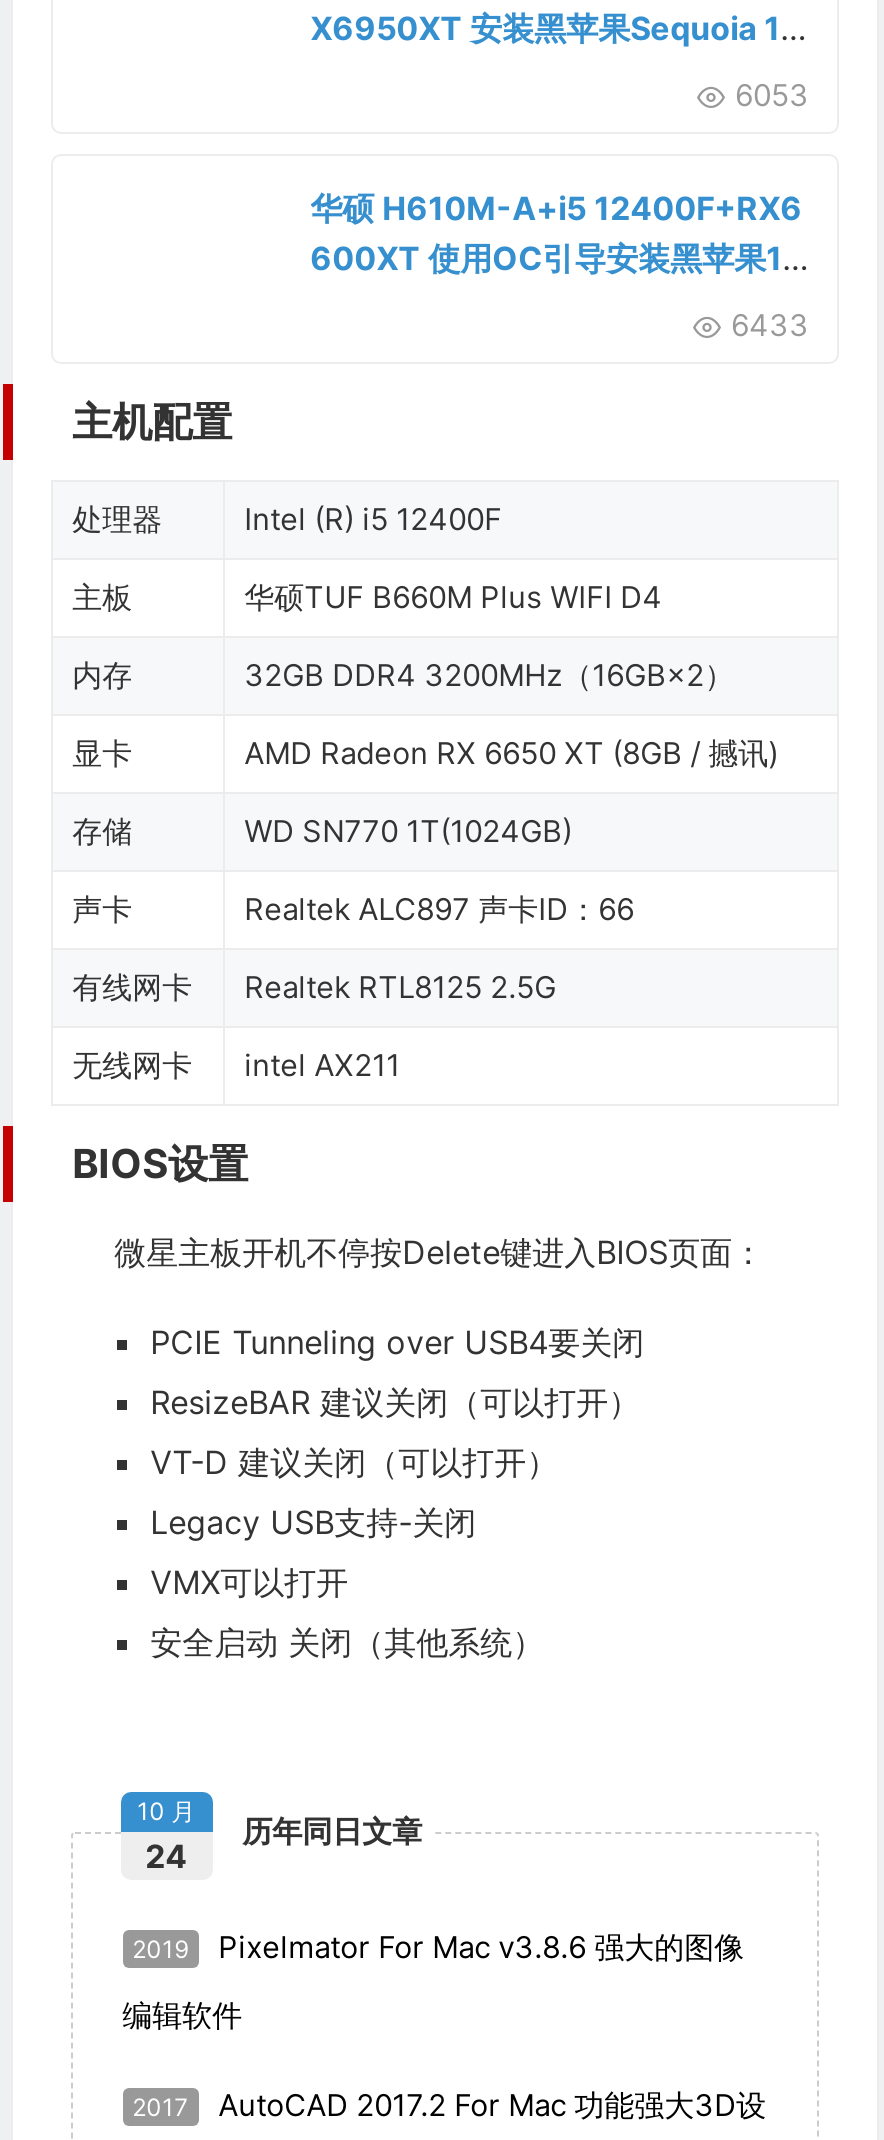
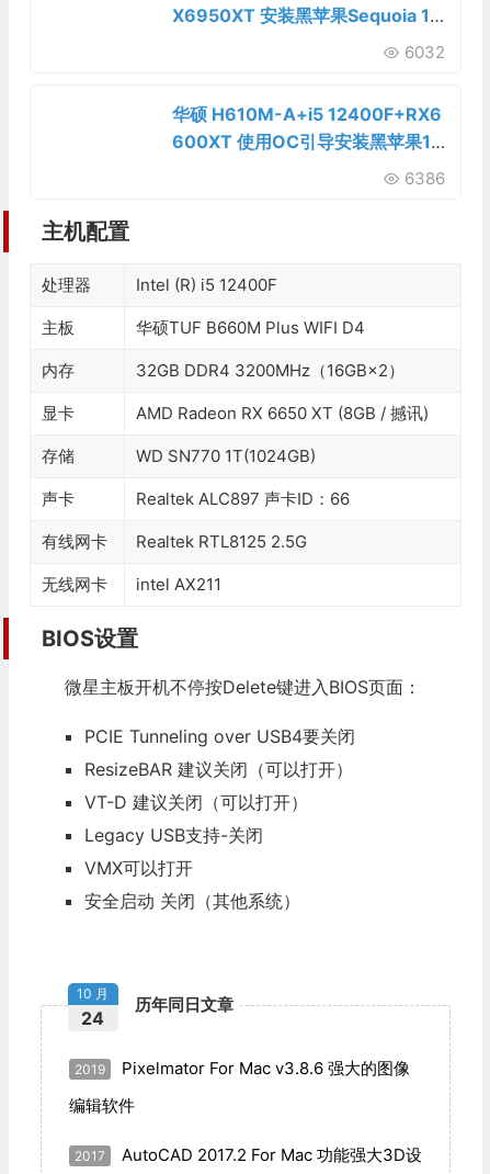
- 6053
+ 6032

- 6433
+ 6386
